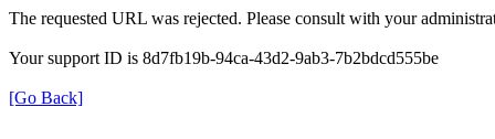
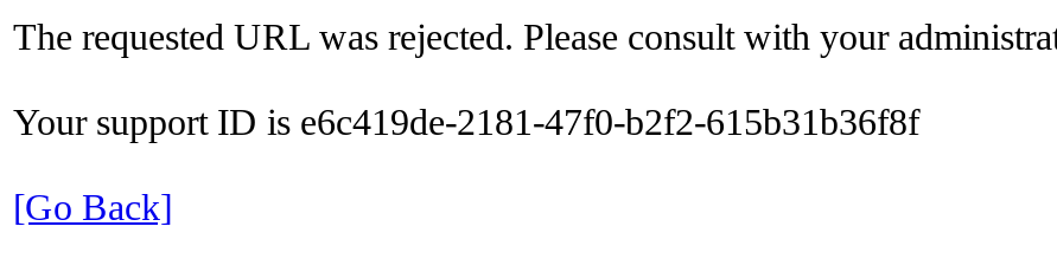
- Your support ID is 8d7fb19b-94ca-43d2-9ab3-7b2bdcd555be
+ Your support ID is e6c419de-2181-47f0-b2f2-615b31b36f8f
